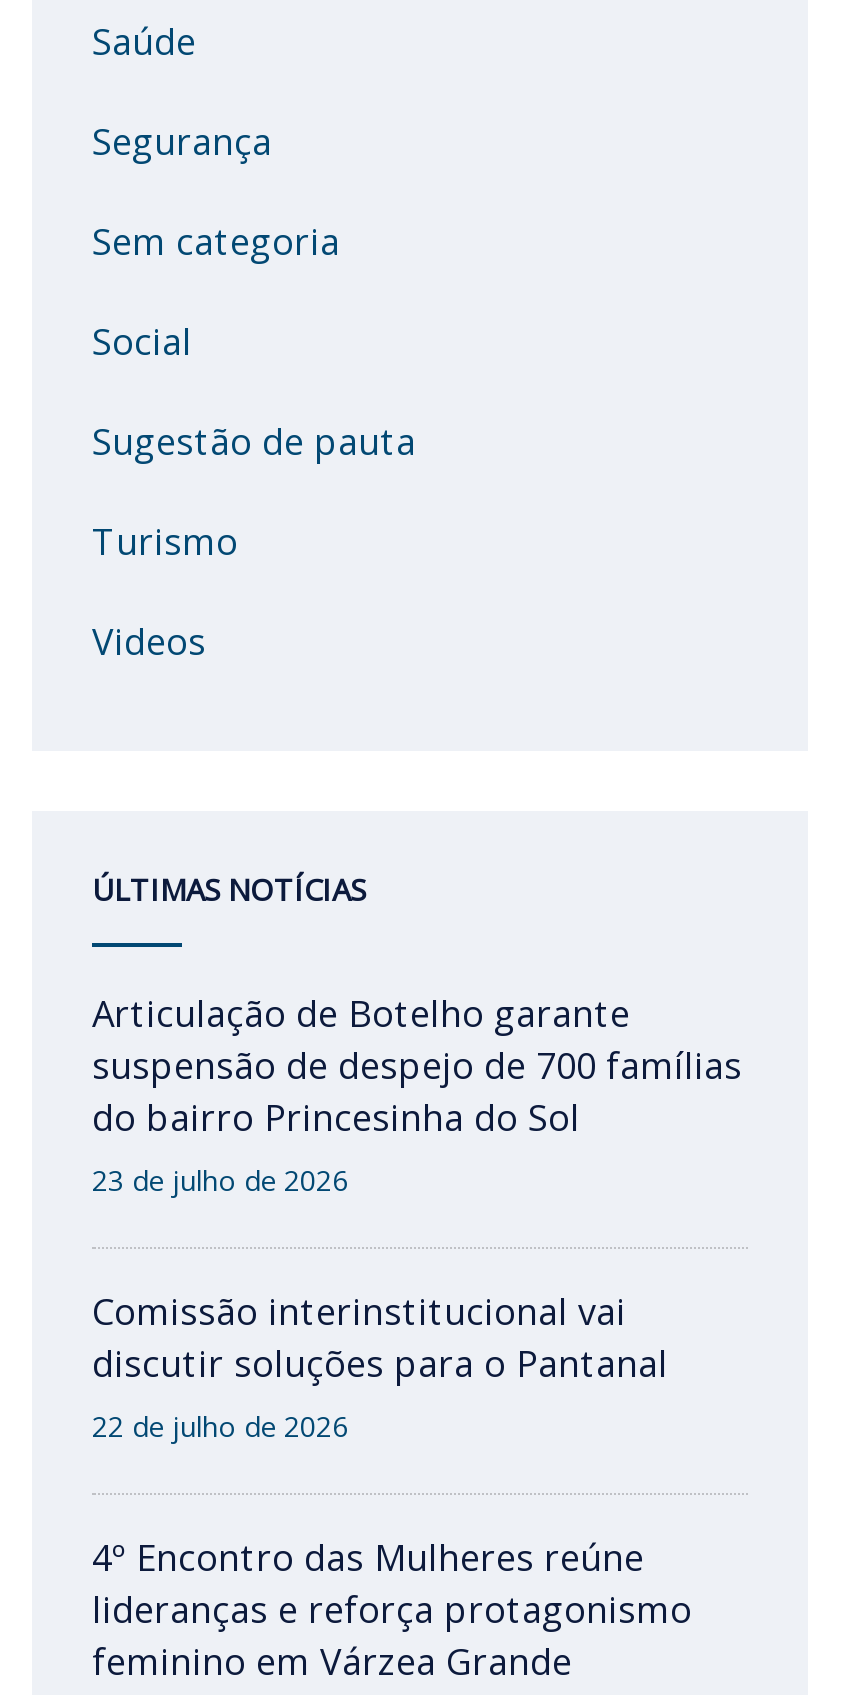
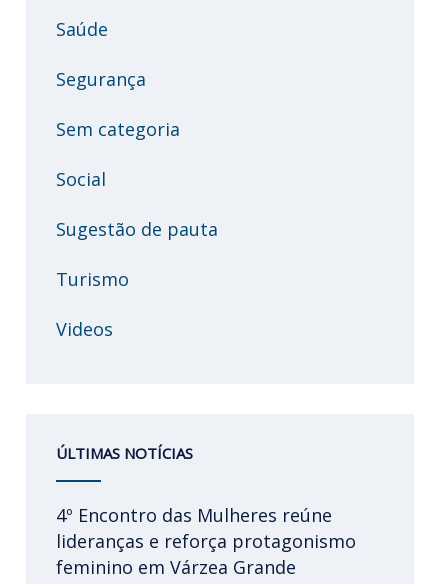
- Articulação de Botelho garante
- suspensão de despejo de 700 famílias
- do bairro Princesinha do Sol
- 23 de julho de 2026
- Comissão interinstitucional vai
- discutir soluções para o Pantanal
- 22 de julho de 2026
